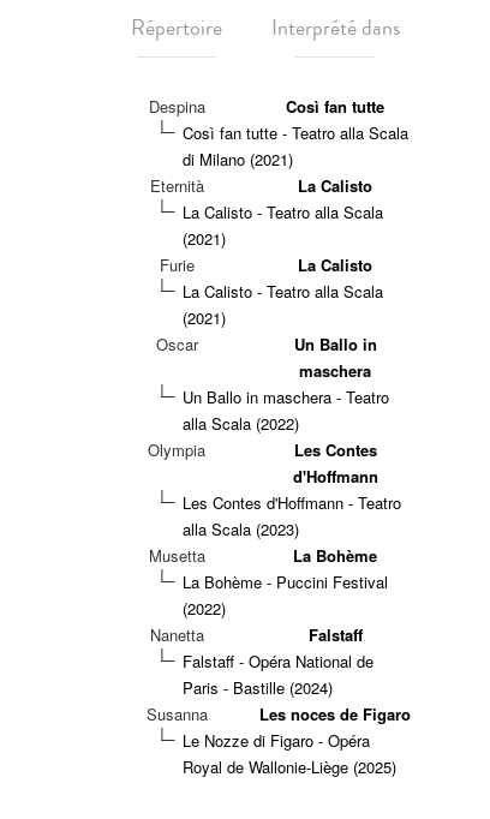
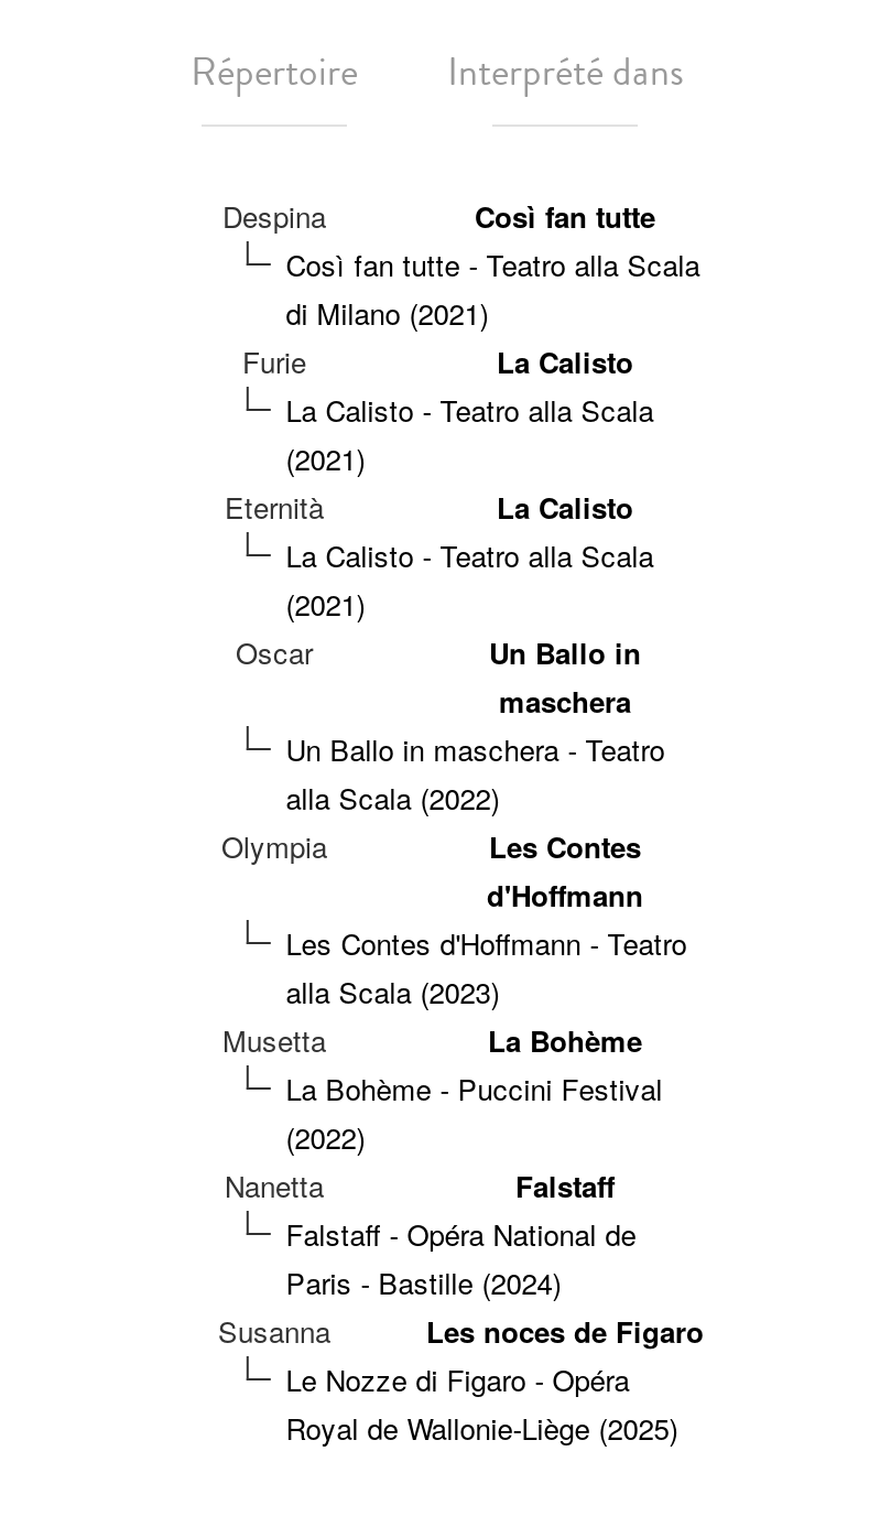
moved down: Eternità

moved up: Furie
